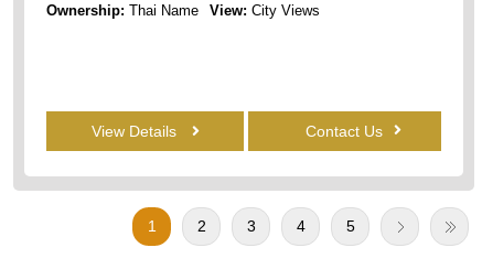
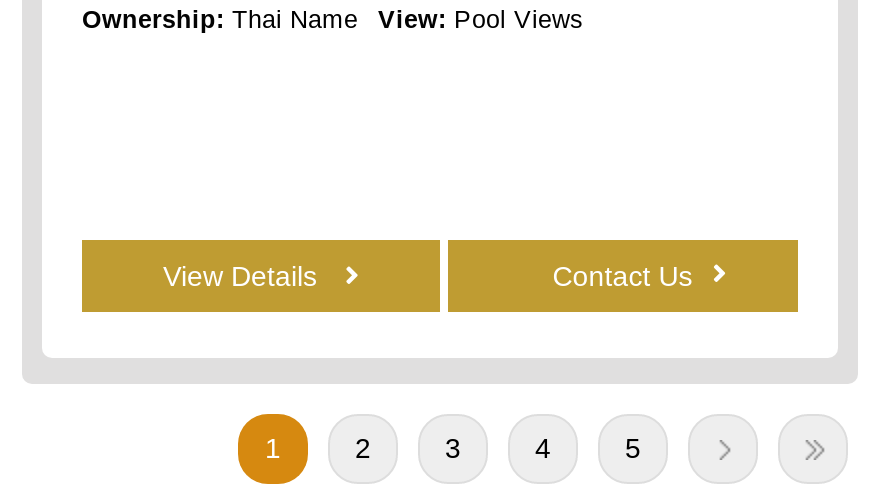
- View: City Views
+ View: Pool Views
